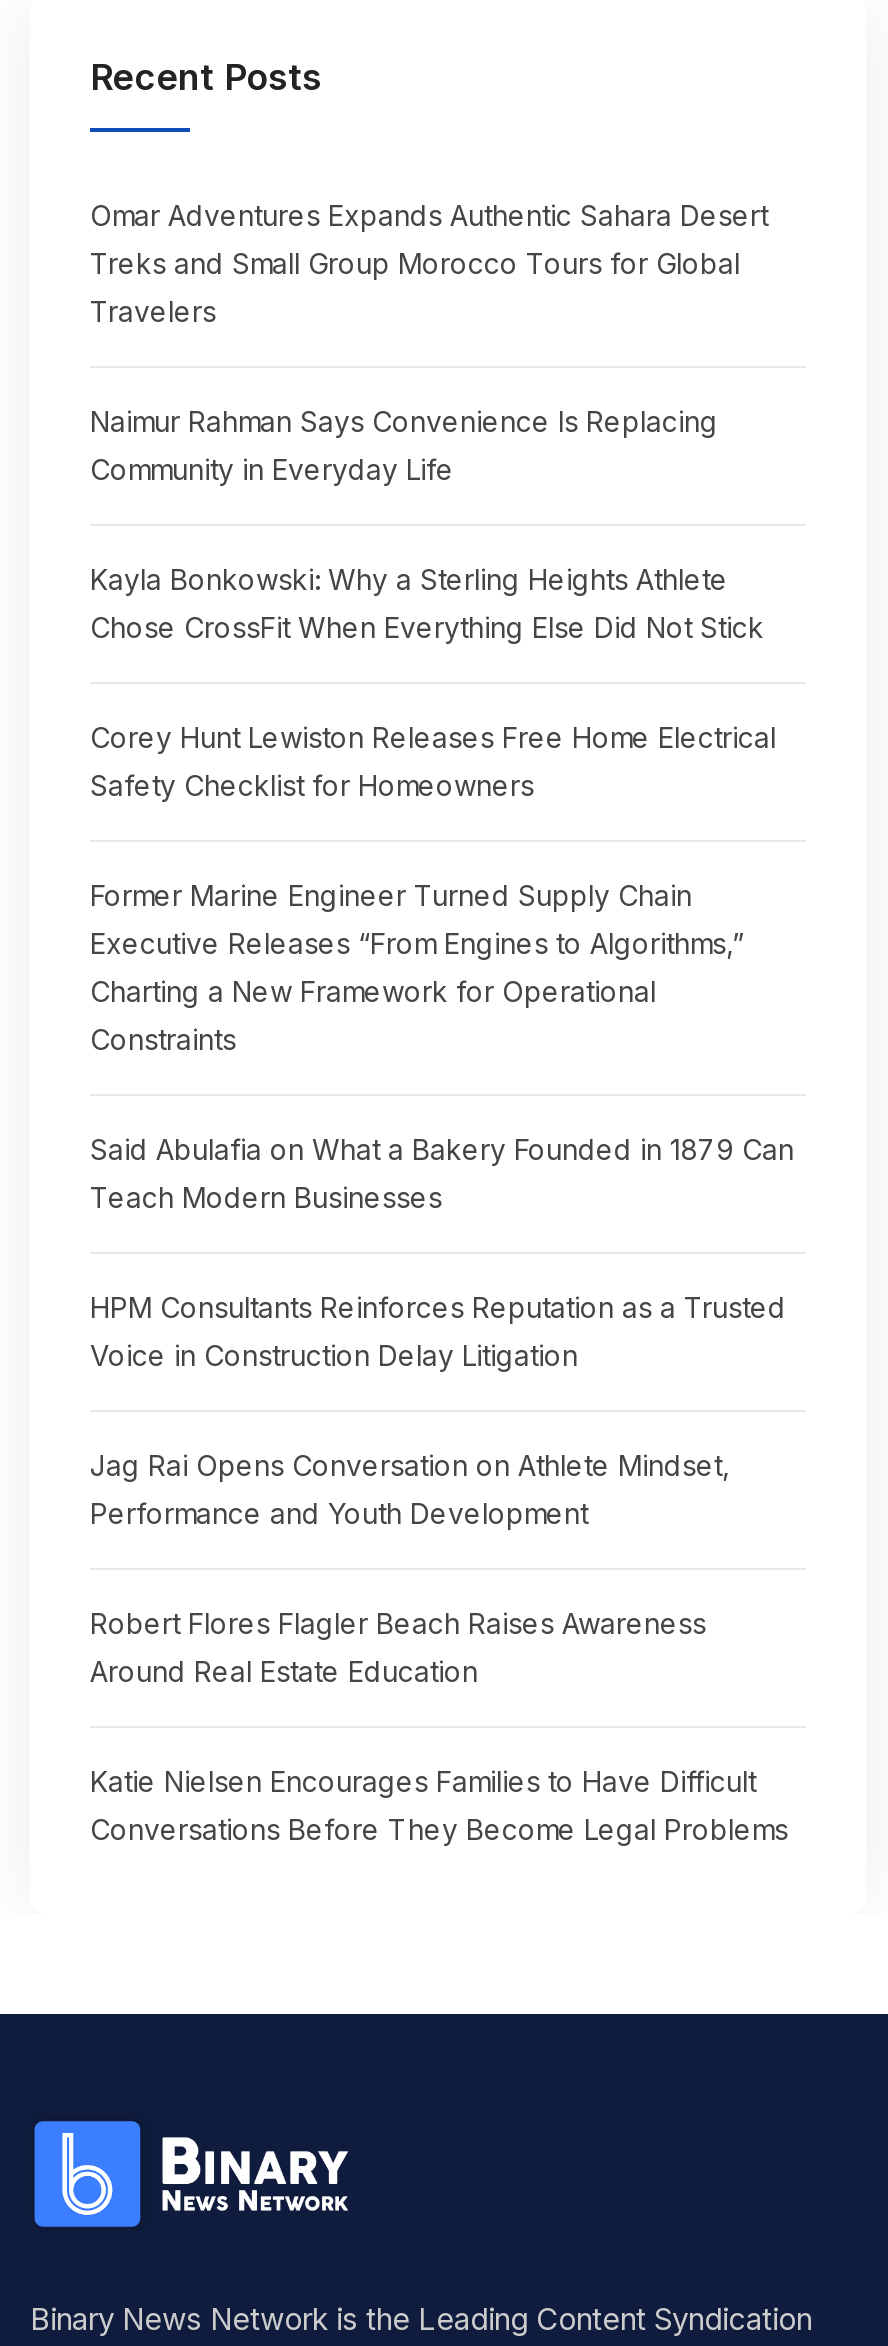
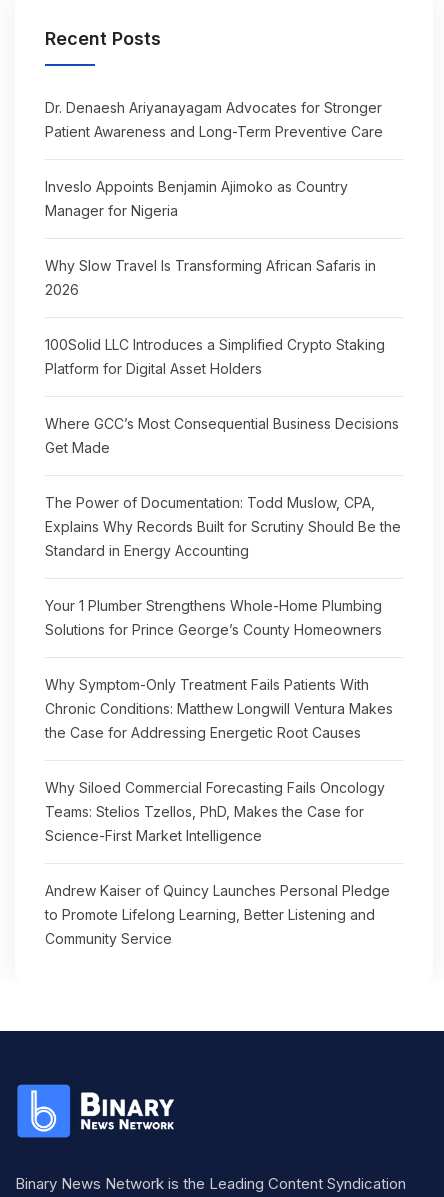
- Omar Adventures Expands Authentic Sahara Desert
- Treks and Small Group Morocco Tours for Global
- Travelers
+ Dr. Denaesh Ariyanayagam Advocates for Stronger
+ Patient Awareness and Long-Term Preventive Care

- Naimur Rahman Says Convenience Is Replacing
- Community in Everyday Life
+ Inveslo Appoints Benjamin Ajimoko as Country
+ Manager for Nigeria

- Kayla Bonkowski: Why a Sterling Heights Athlete
- Chose CrossFit When Everything Else Did Not Stick
+ Why Slow Travel Is Transforming African Safaris in
+ 2026

- Corey Hunt Lewiston Releases Free Home Electrical
- Safety Checklist for Homeowners
+ 100Solid LLC Introduces a Simplified Crypto Staking
+ Platform for Digital Asset Holders

- Former Marine Engineer Turned Supply Chain
- Executive Releases “From Engines to Algorithms,”
- Charting a New Framework for Operational
- Constraints
+ Where GCC’s Most Consequential Business Decisions
+ Get Made

- Said Abulafia on What a Bakery Founded in 1879 Can
- Teach Modern Businesses
+ The Power of Documentation: Todd Muslow, CPA,
+ Explains Why Records Built for Scrutiny Should Be the
+ Standard in Energy Accounting

- HPM Consultants Reinforces Reputation as a Trusted
- Voice in Construction Delay Litigation
+ Your 1 Plumber Strengthens Whole-Home Plumbing
+ Solutions for Prince George’s County Homeowners

- Jag Rai Opens Conversation on Athlete Mindset,
- Performance and Youth Development
+ Why Symptom-Only Treatment Fails Patients With
+ Chronic Conditions: Matthew Longwill Ventura Makes
+ the Case for Addressing Energetic Root Causes

- Robert Flores Flagler Beach Raises Awareness
- Around Real Estate Education
+ Why Siloed Commercial Forecasting Fails Oncology
+ Teams: Stelios Tzellos, PhD, Makes the Case for
+ Science-First Market Intelligence

- Katie Nielsen Encourages Families to Have Difficult
- Conversations Before They Become Legal Problems
+ Andrew Kaiser of Quincy Launches Personal Pledge
+ to Promote Lifelong Learning, Better Listening and
+ Community Service
